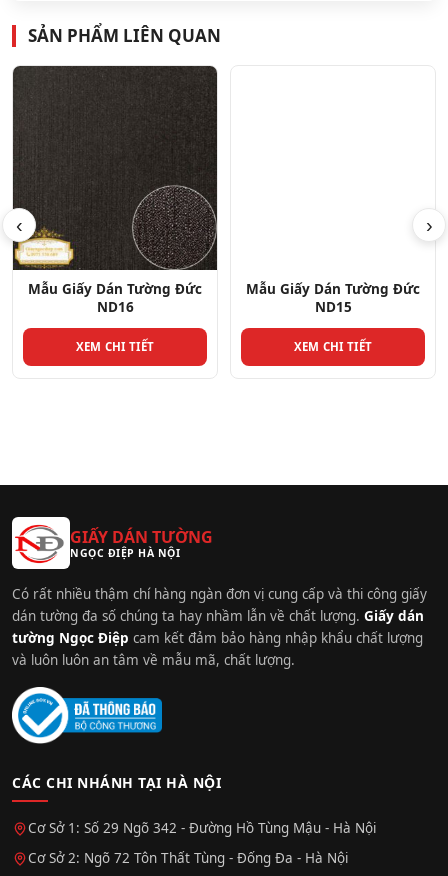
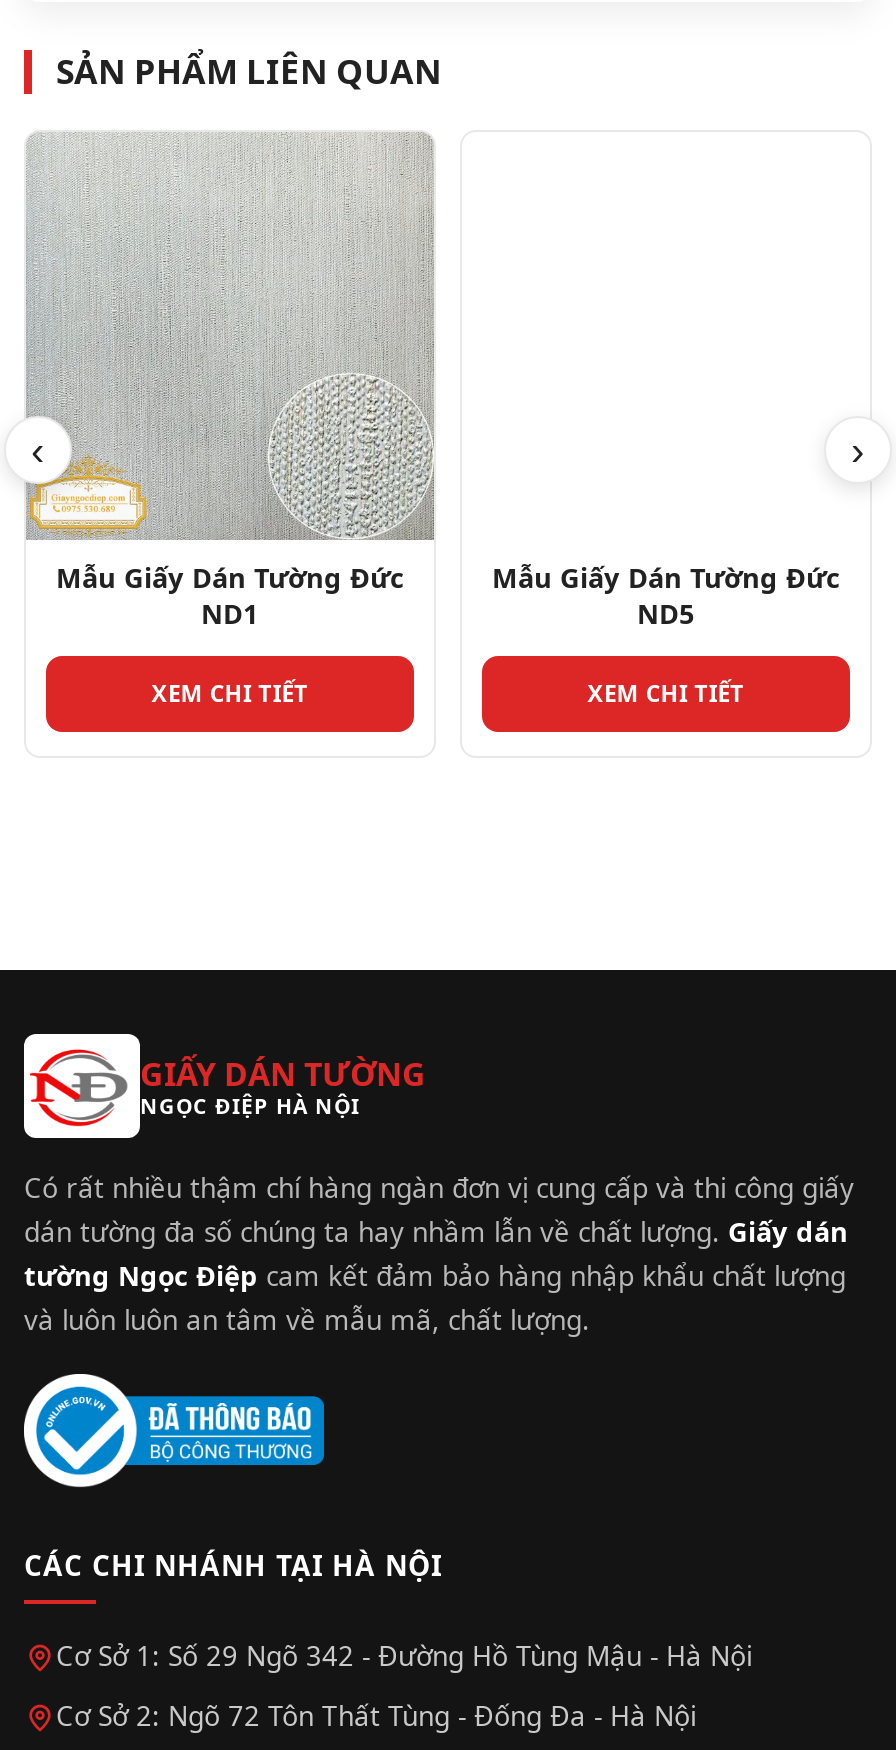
- [image]
- ND16
+ [image]
+ ND1

- ND15
+ ND5
